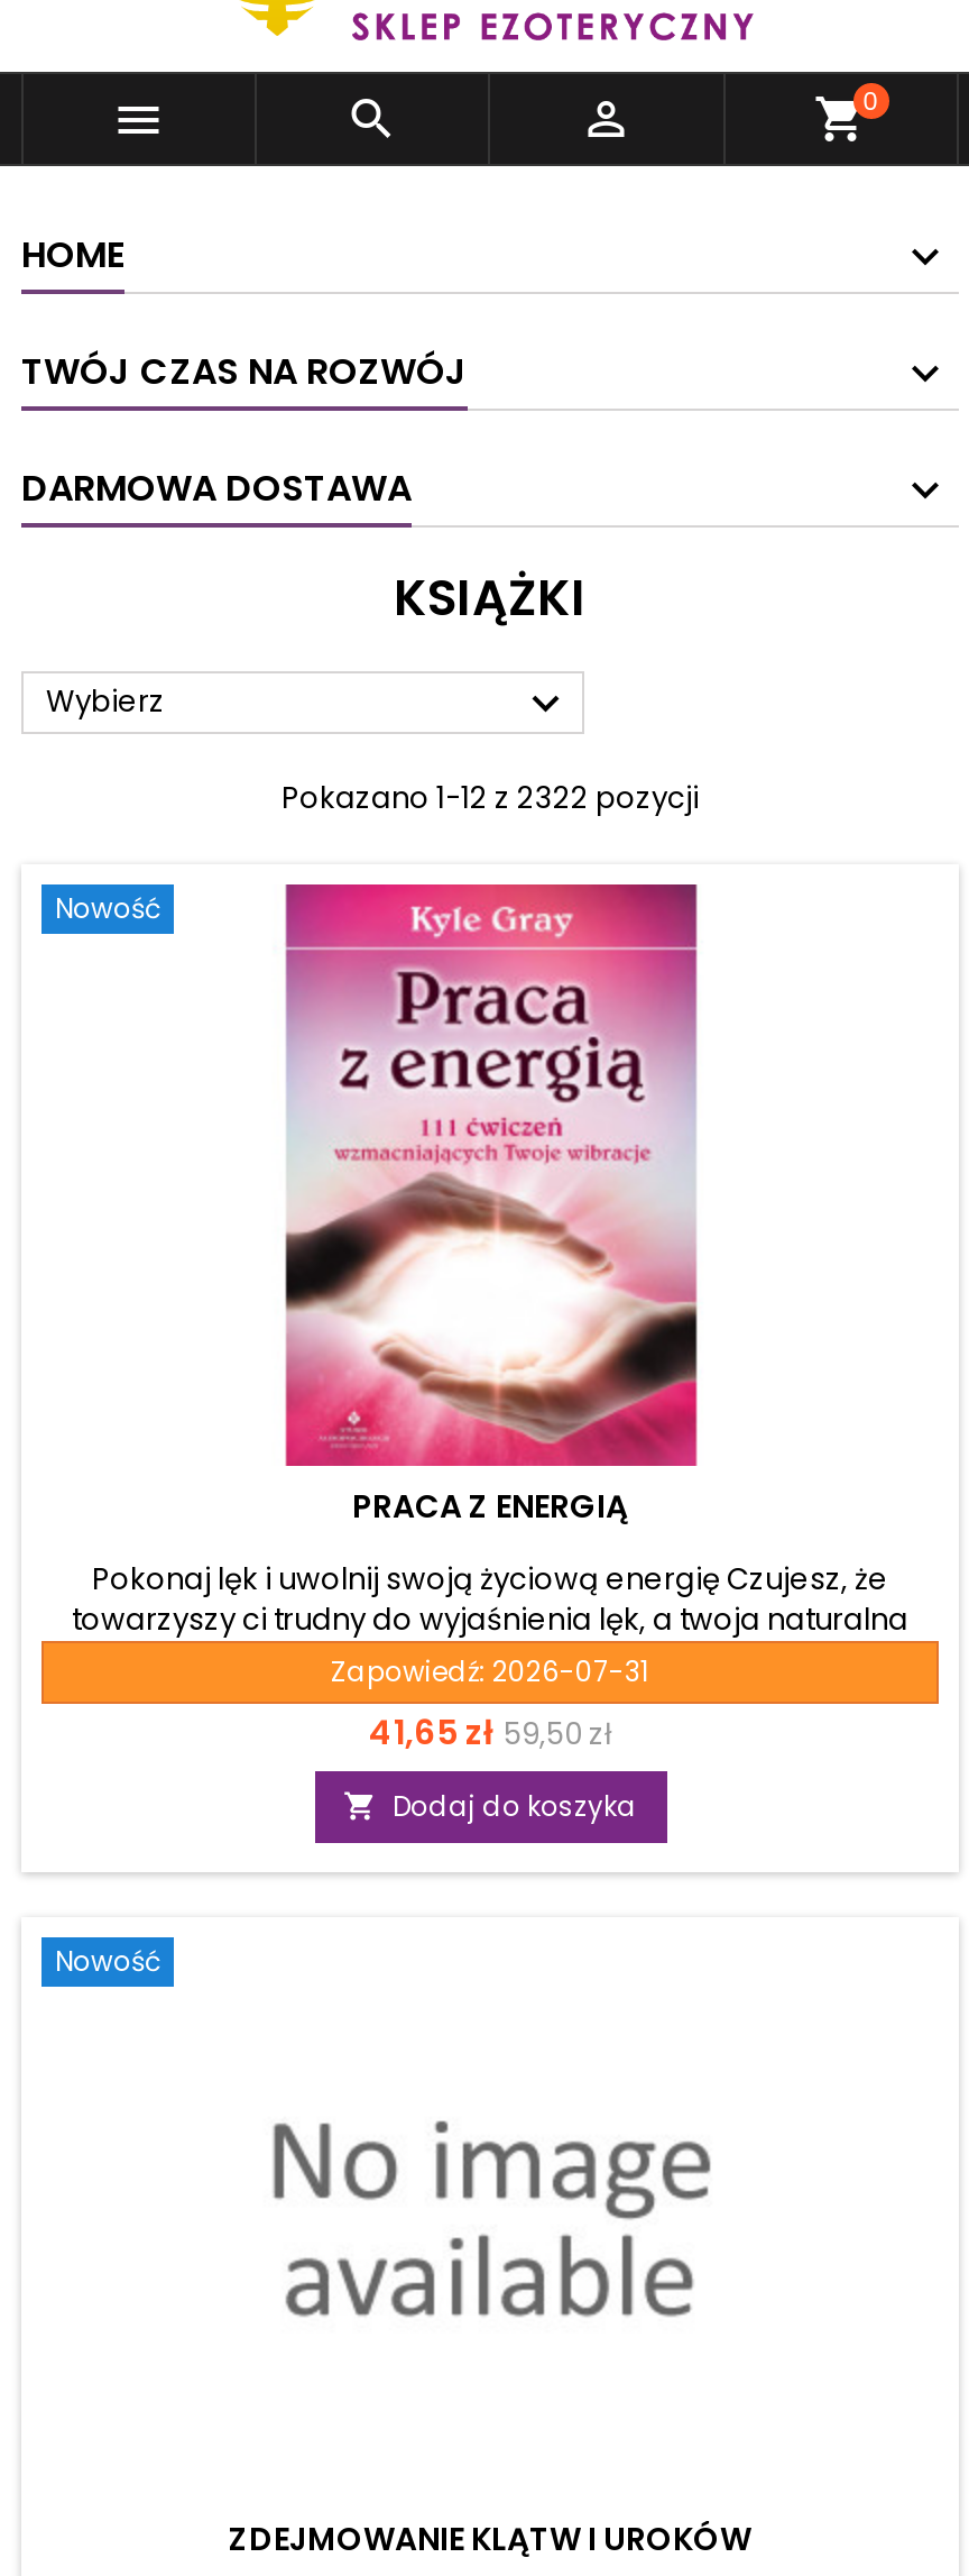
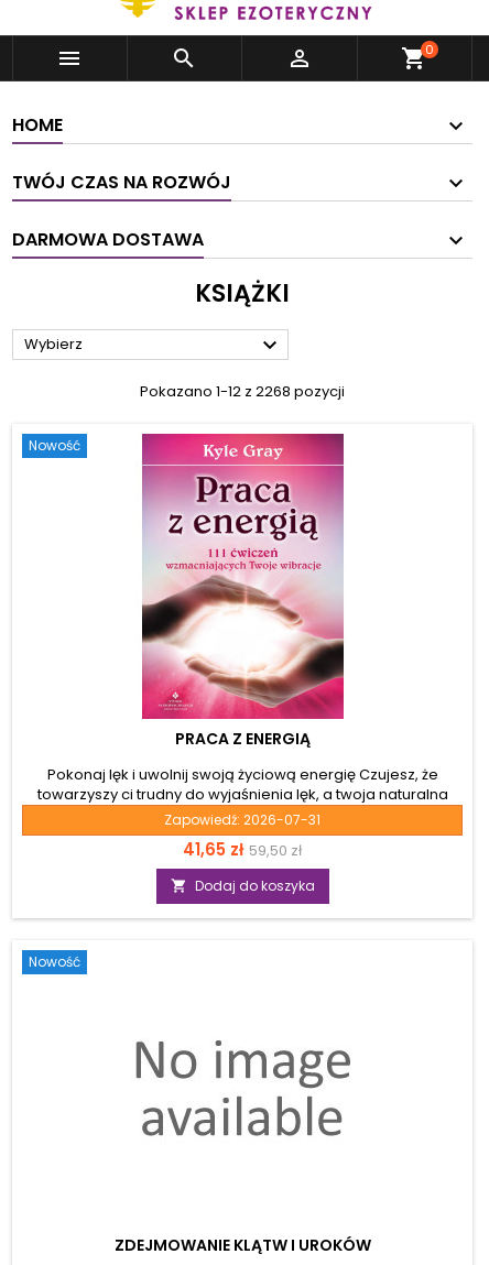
- Pokazano 1-12 z 2322 pozycji
+ Pokazano 1-12 z 2268 pozycji
